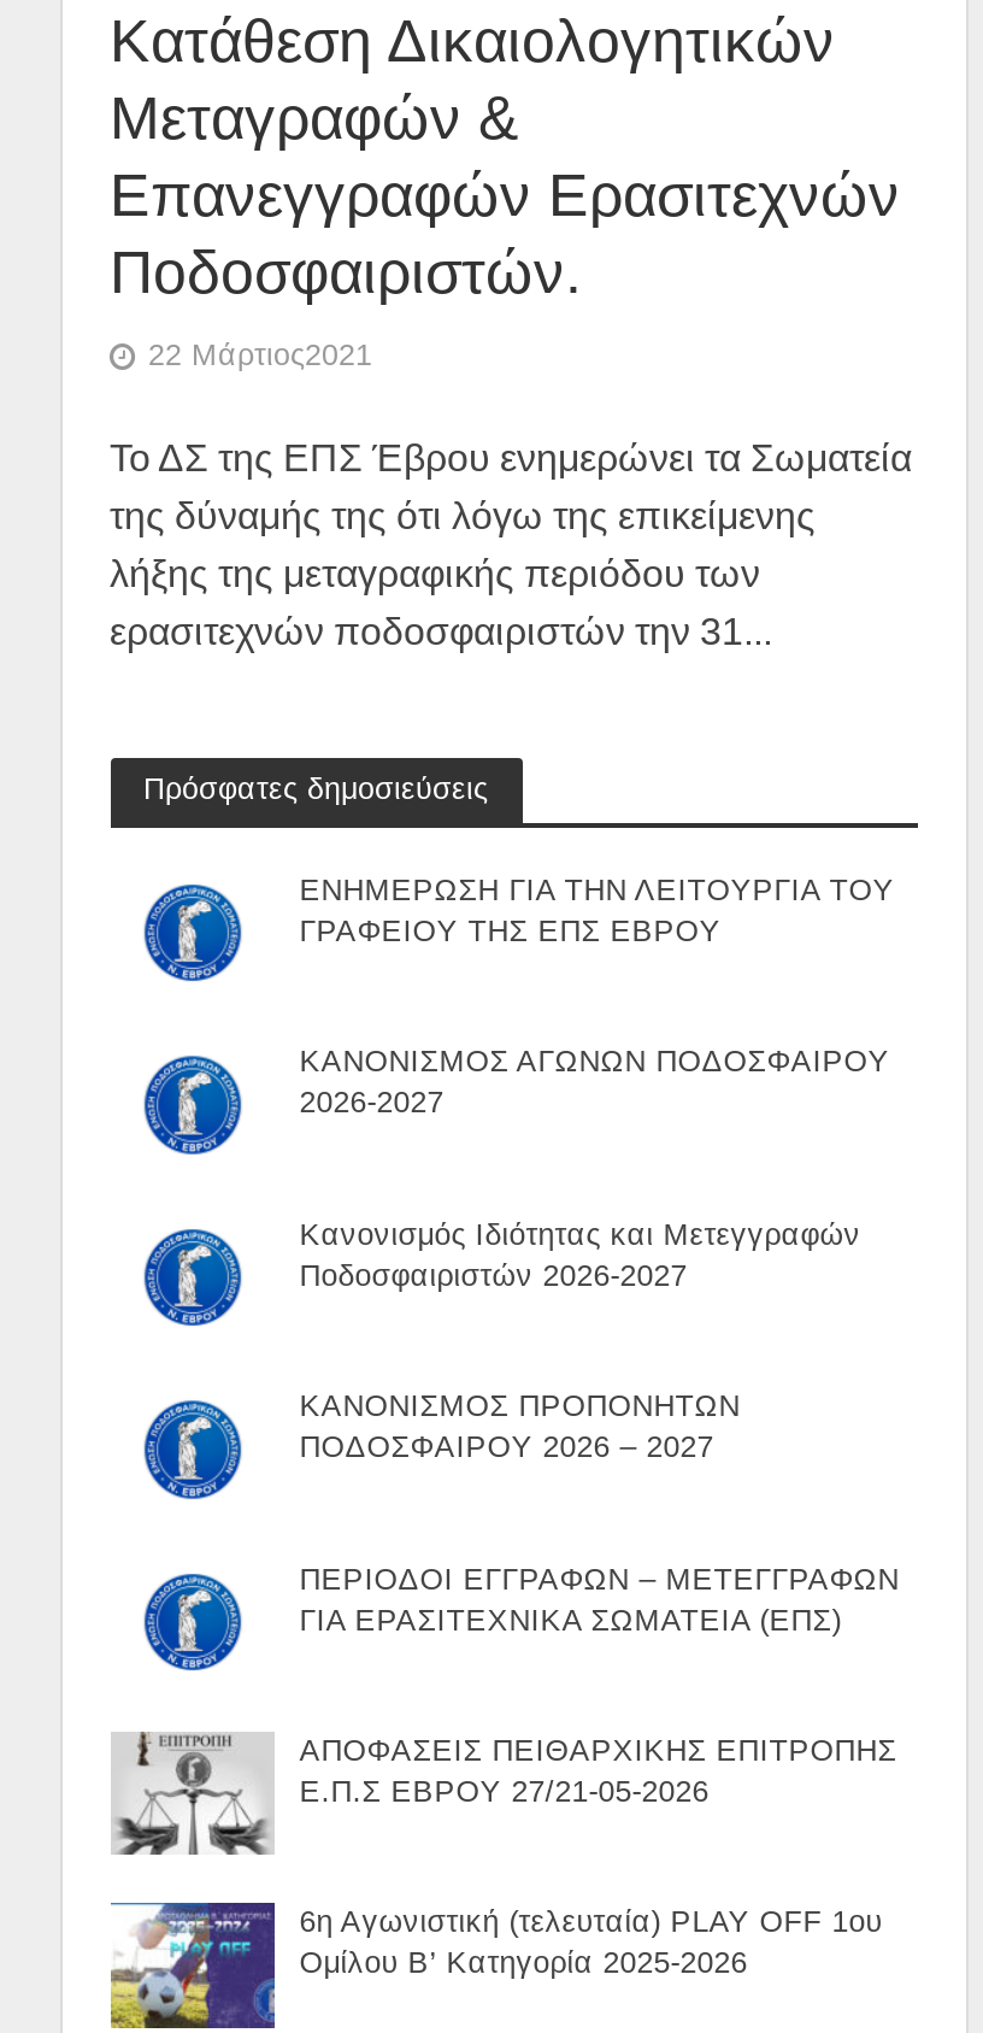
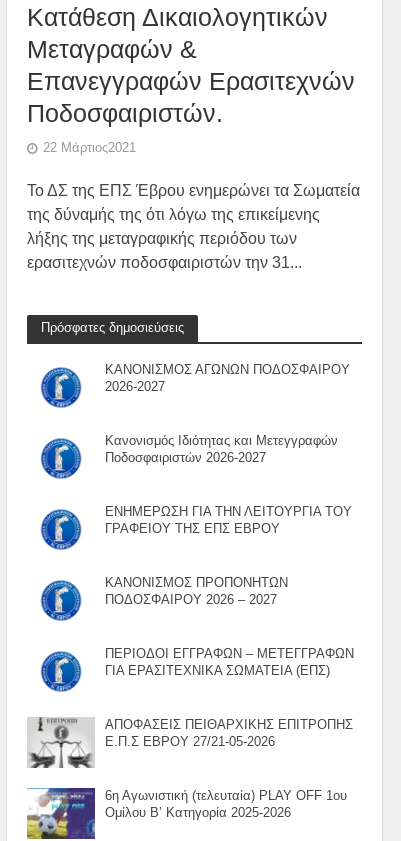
moved down: ΕΝΗΜΕΡΩΣΗ ΓΙΑ ΤΗΝ ΛΕΙΤΟΥΡΓΙΑ ΤΟΥ | ΓΡΑΦΕΙΟΥ ΤΗΣ ΕΠΣ ΕΒΡΟΥ

moved up: [image] | ΚΑΝΟΝΙΣΜΟΣ ΑΓΩΝΩΝ ΠΟΔΟΣΦΑΙΡΟΥ | 2026-2027 | Κανονισμός Ιδιότητας και Μετεγγραφών | Ποδοσφαιριστών 2026-2027
